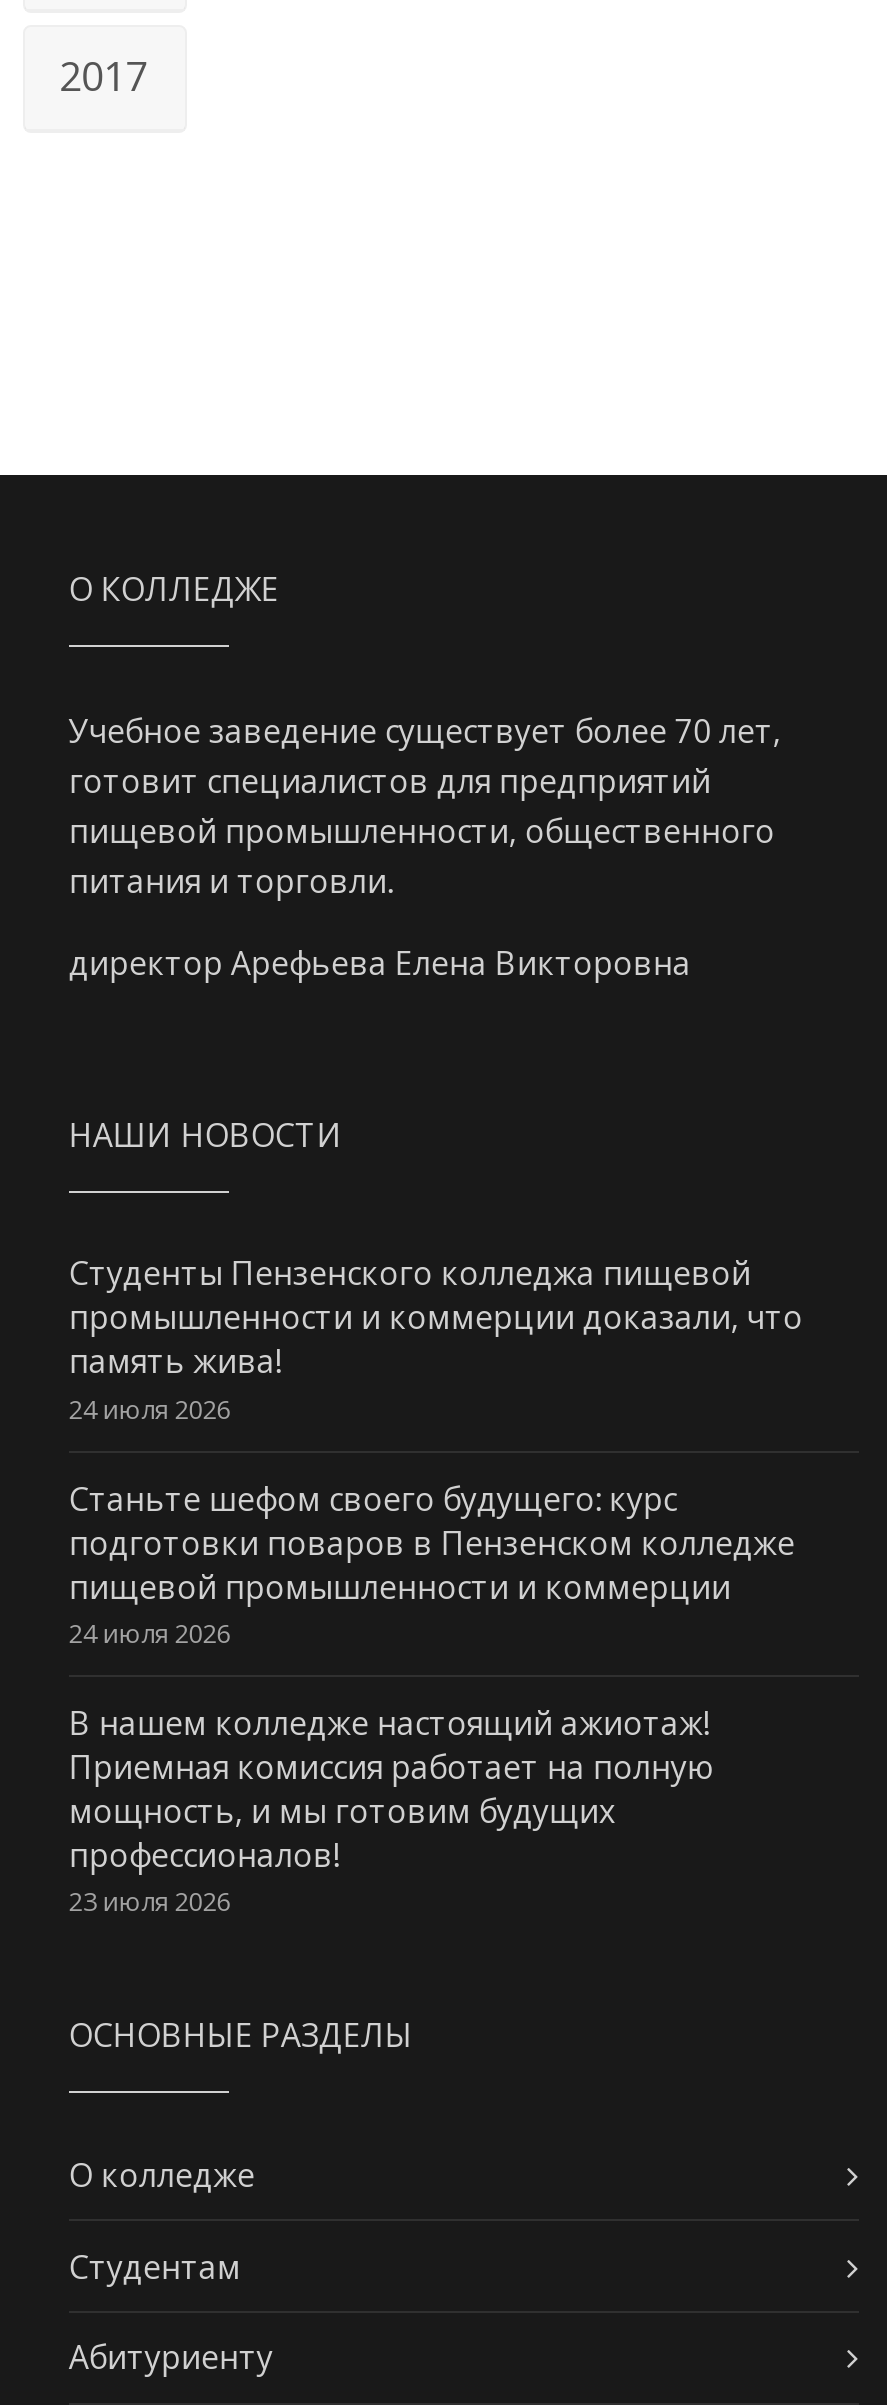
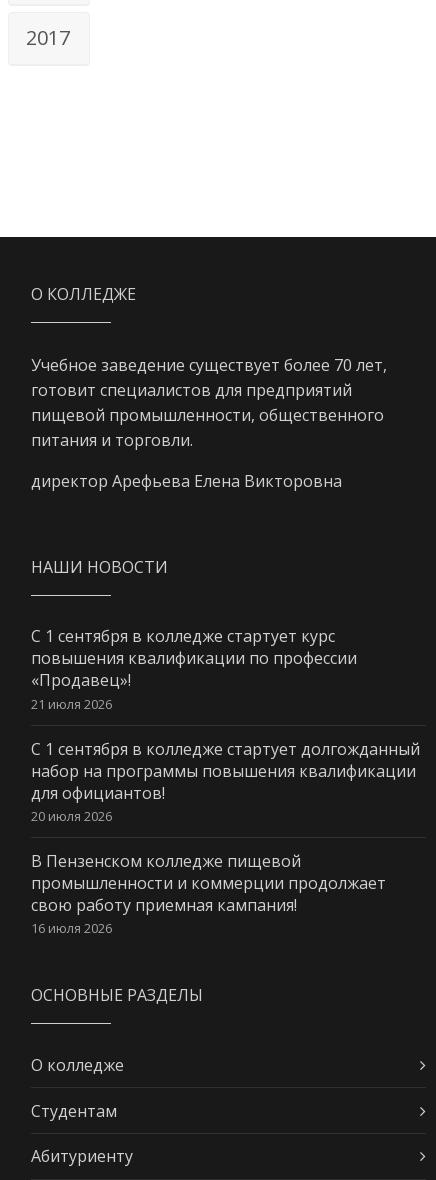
- Студенты Пензенского колледжа пищевой
- промышленности и коммерции доказали, что
- память жива!
- 24 июля 2026
+ С 1 сентября в колледже стартует курс
+ повышения квалификации по профессии
+ «Продавец»!
+ 21 июля 2026

- Станьте шефом своего будущего: курс
- подготовки поваров в Пензенском колледже
- пищевой промышленности и коммерции
- 24 июля 2026
+ С 1 сентября в колледже стартует долгожданный
+ набор на программы повышения квалификации
+ для официантов!
+ 20 июля 2026

- В нашем колледже настоящий ажиотаж!
- Приемная комиссия работает на полную
- мощность, и мы готовим будущих
- профессионалов!
- 23 июля 2026
+ В Пензенском колледже пищевой
+ промышленности и коммерции продолжает
+ свою работу приемная кампания!
+ 16 июля 2026
